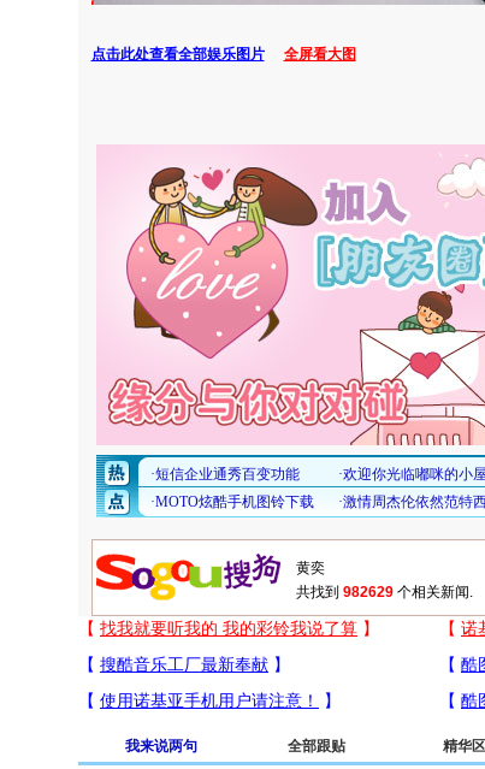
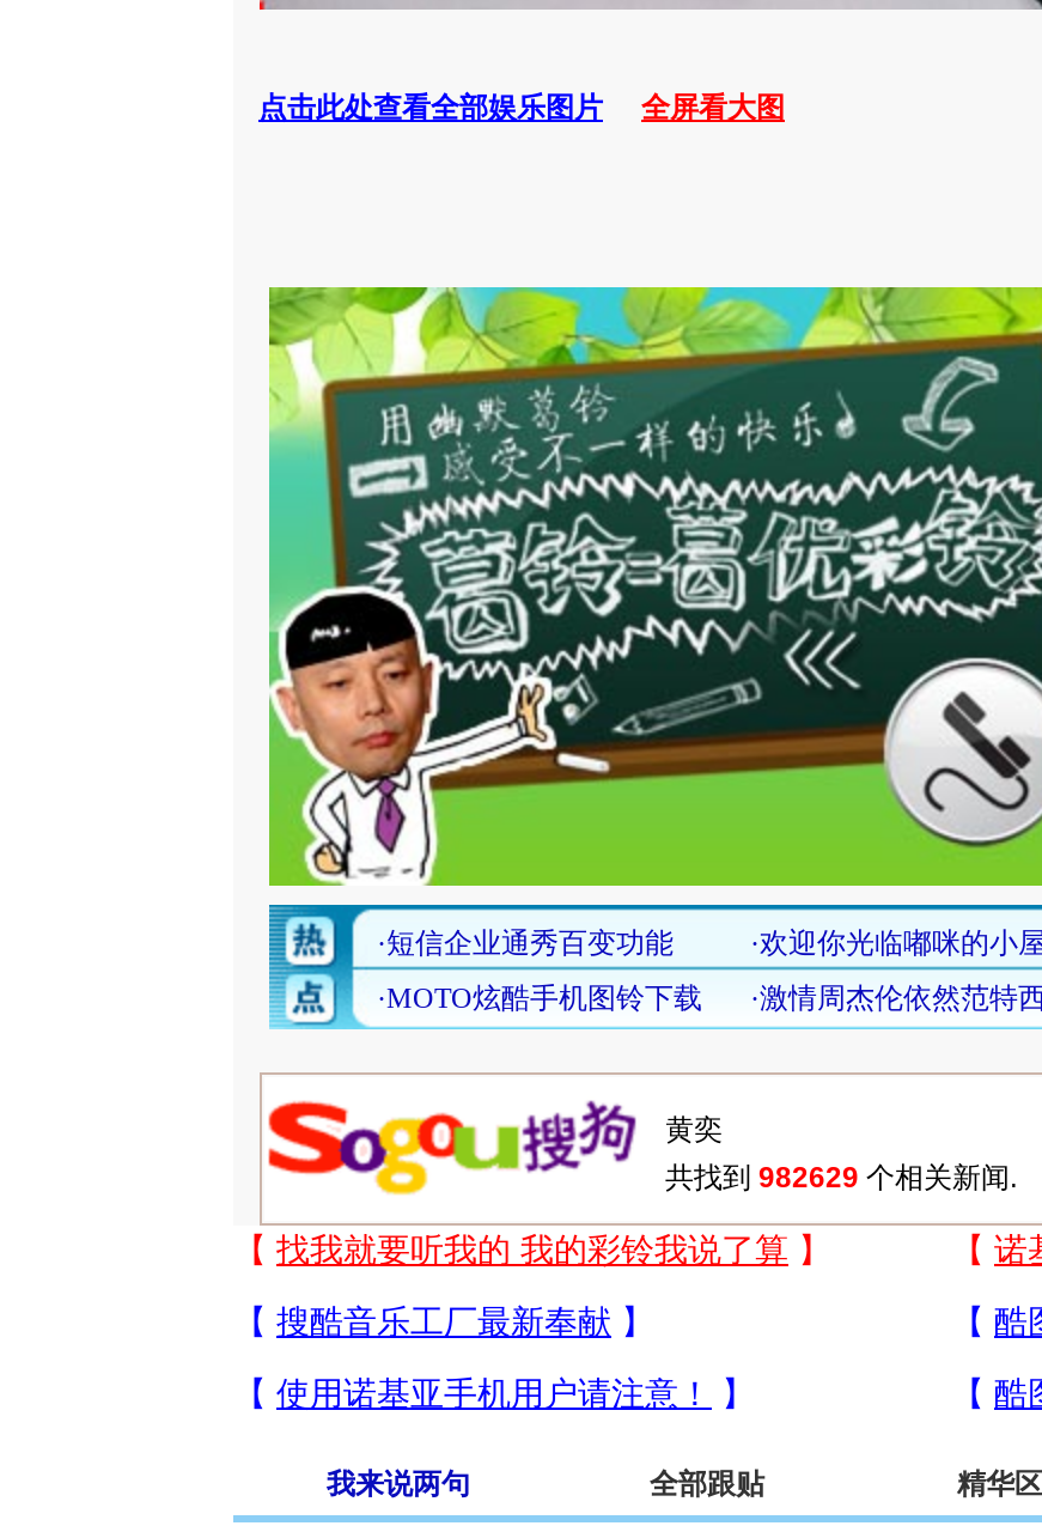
- [image]
+ [image]
